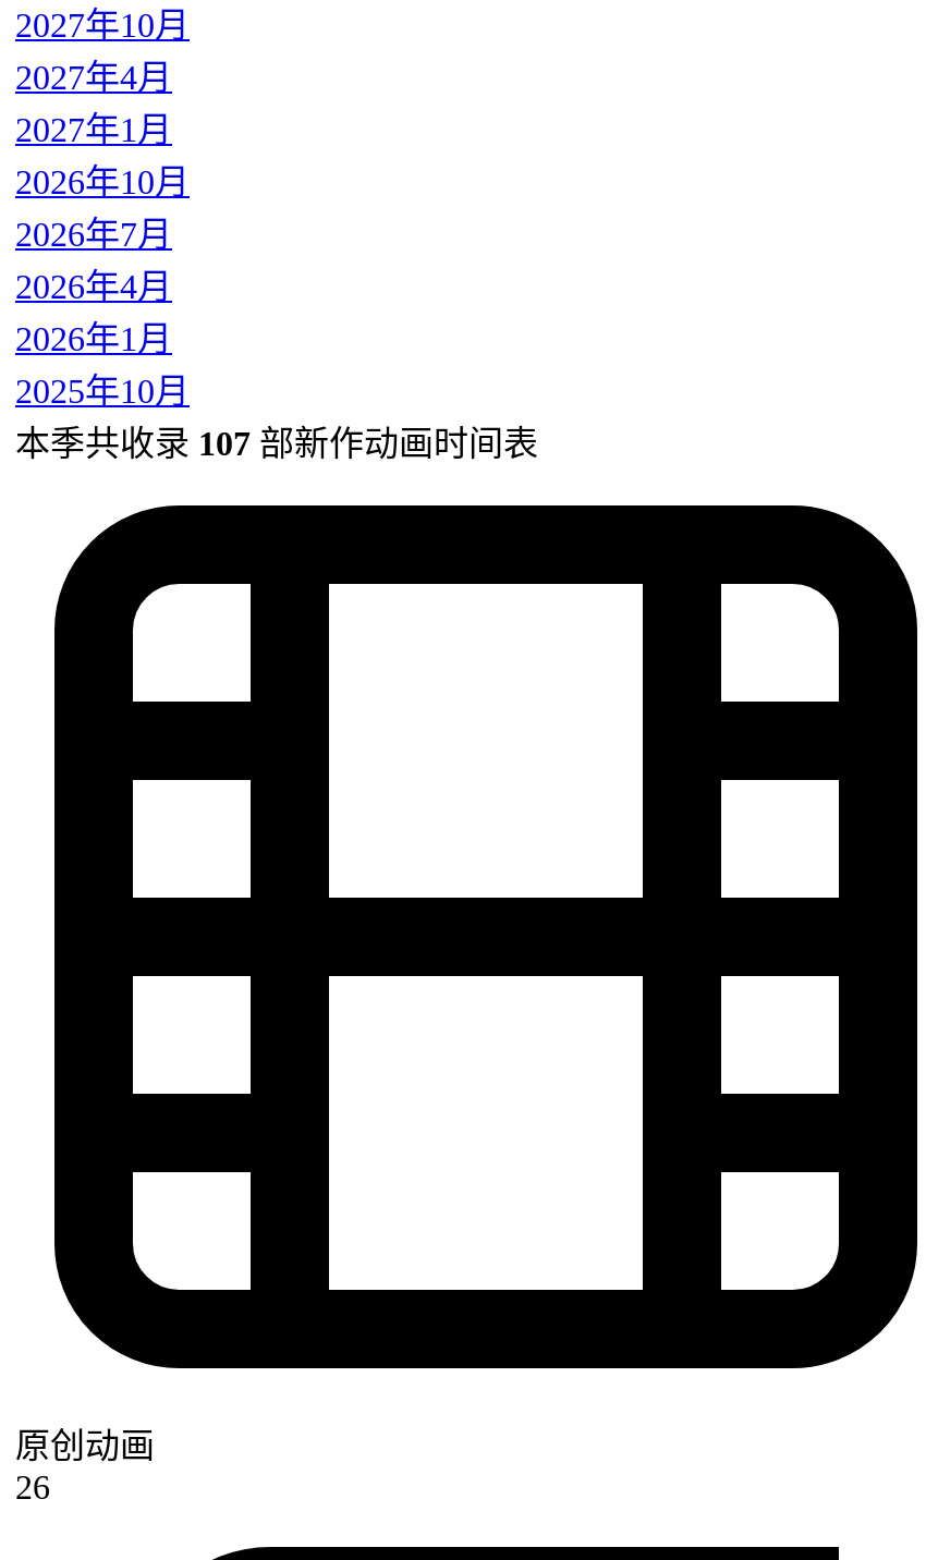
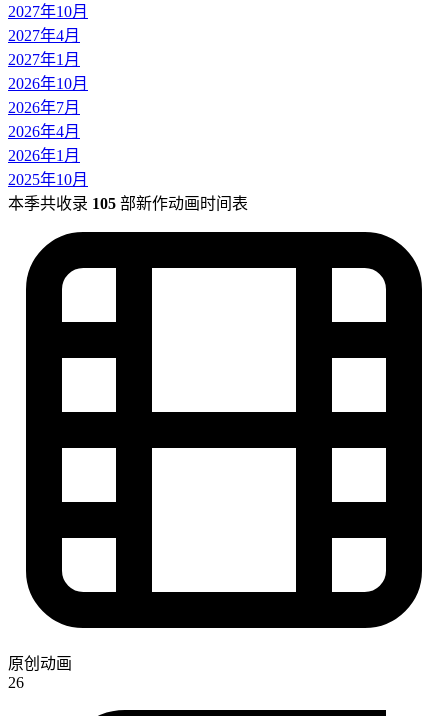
- 本季共收录107部新作动画时间表
+ 本季共收录105部新作动画时间表
